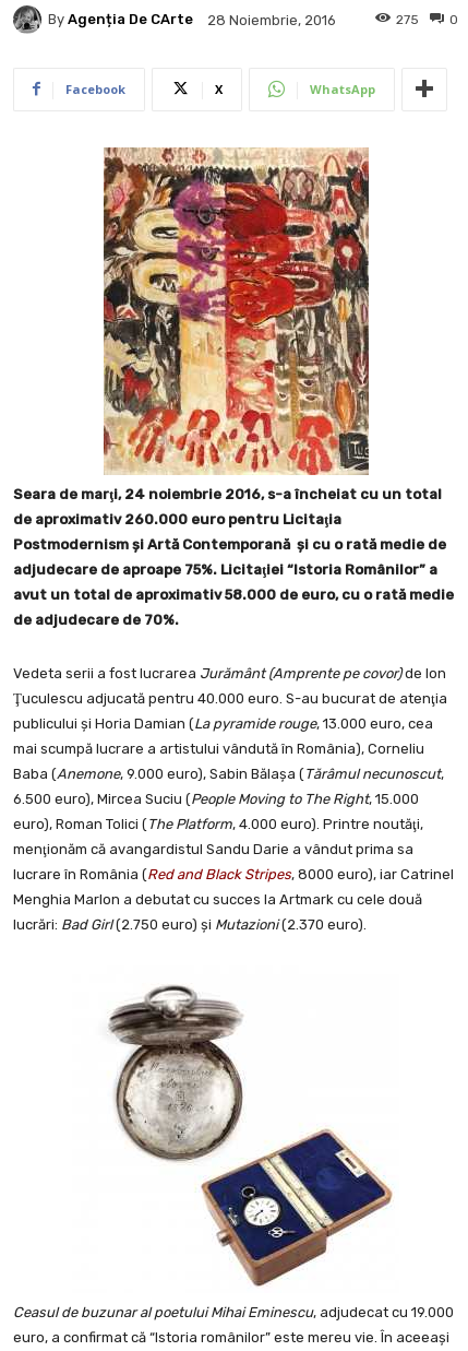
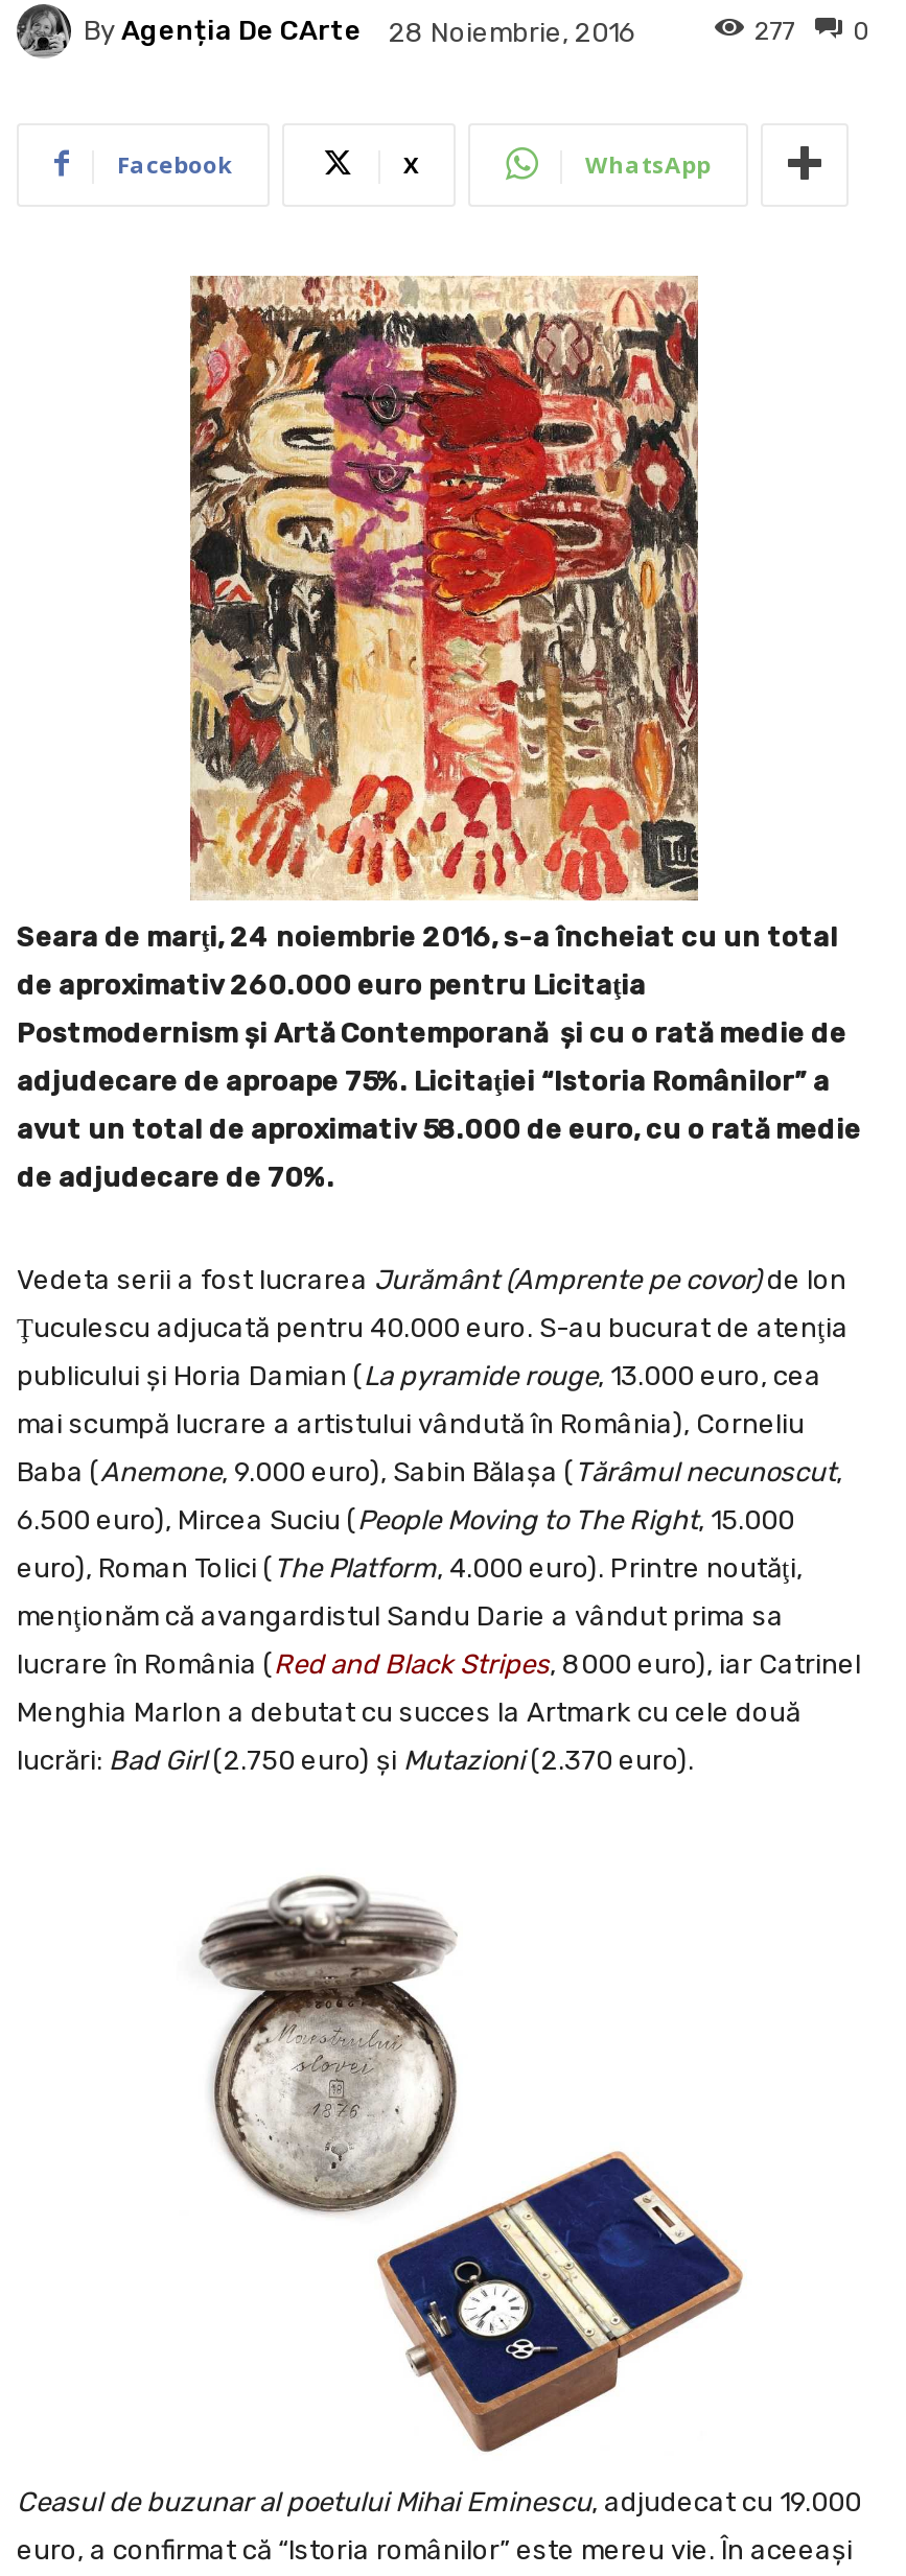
- 275 0
+ 277 0
